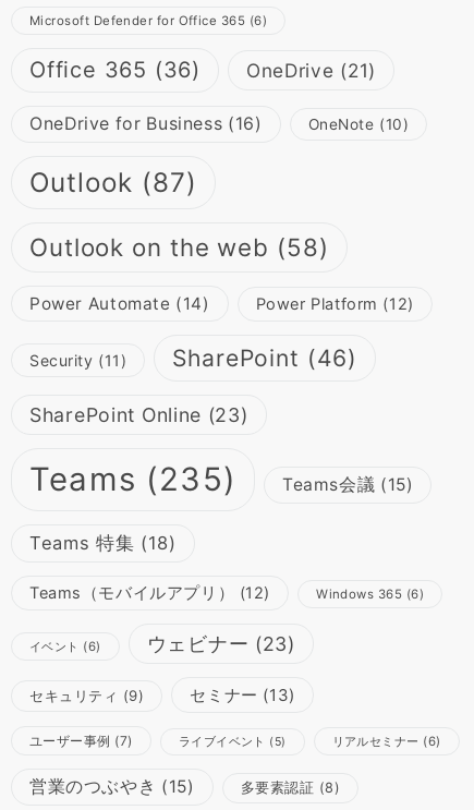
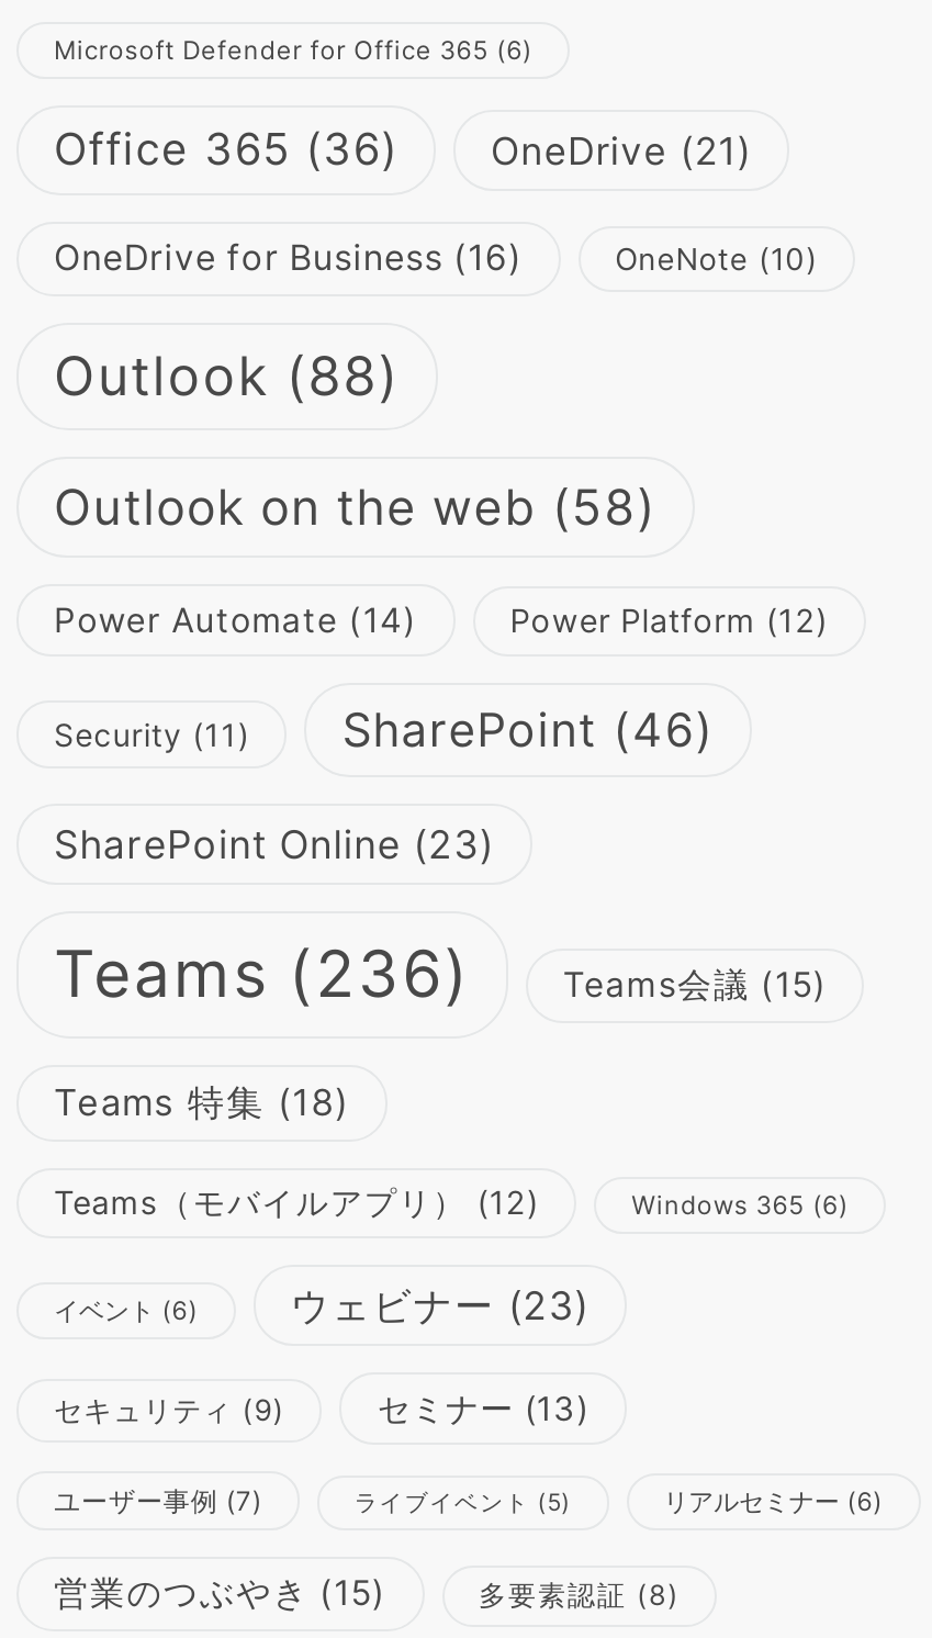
- Outlook (87)
+ Outlook (88)

- Teams (235)
+ Teams (236)
